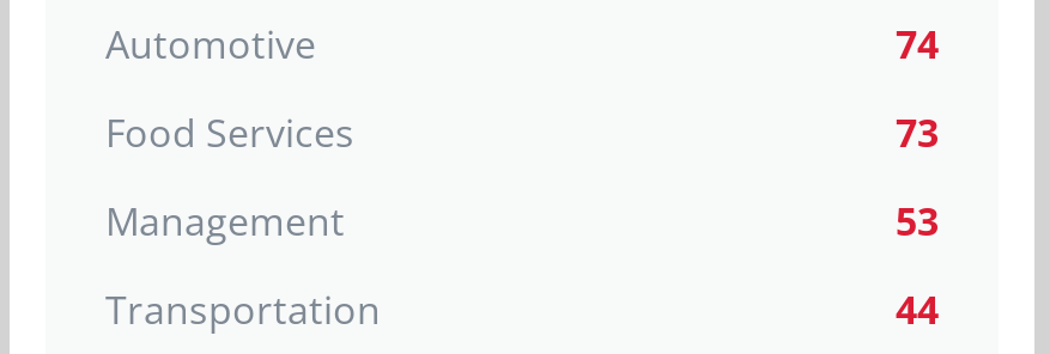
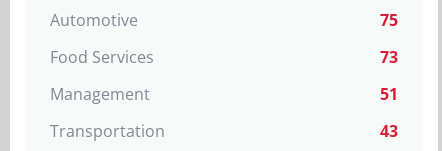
- 74
+ 75

- 53
+ 51

- 44
+ 43
